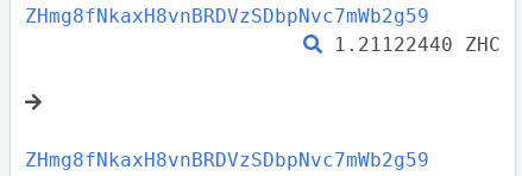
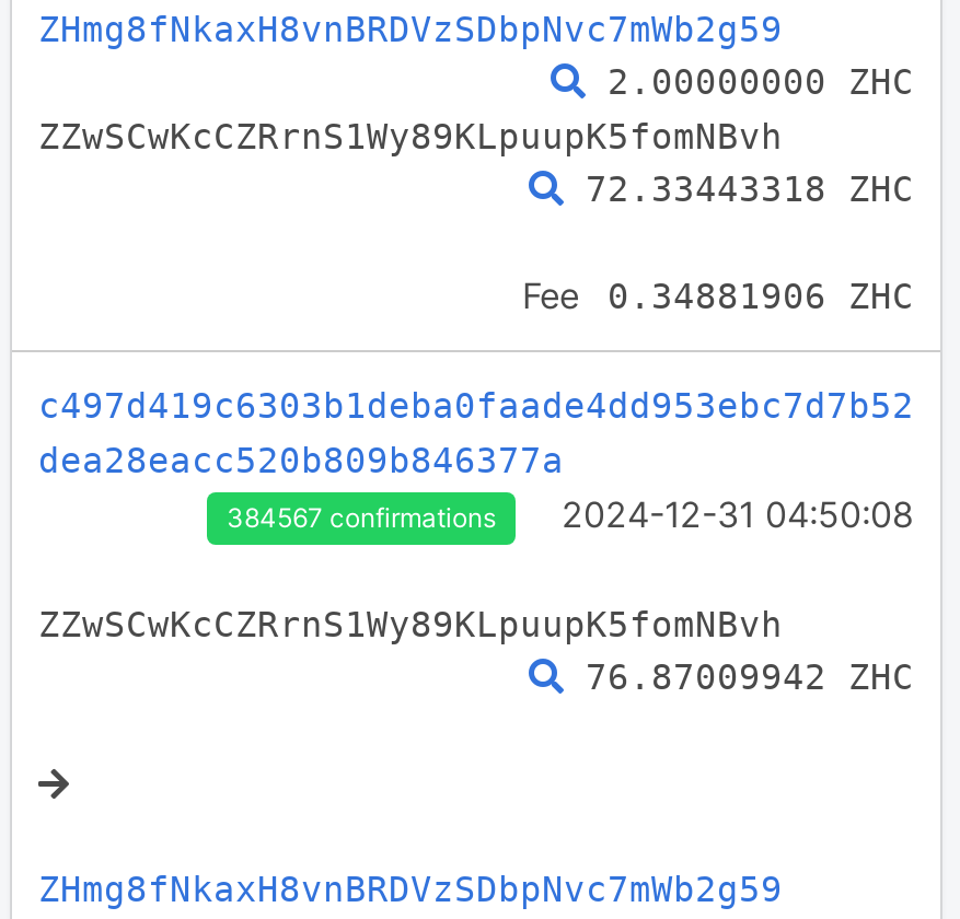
- 1.21122440 ZHC
+ 2.00000000 ZHC
+ ZZwSCwKcCZRrnS1Wy89KLpuupK5fomNBvh
+ 72.33443318 ZHC
+ Fee 0.34881906 ZHC
+ c497d419c6303b1deba0faade4dd953ebc7d7b52
+ dea28eacc520b809b846377a
+ 384567 confirmations
+ 2024-12-31 04:50:08
+ ZZwSCwKcCZRrnS1Wy89KLpuupK5fomNBvh
+ 76.87009942 ZHC
